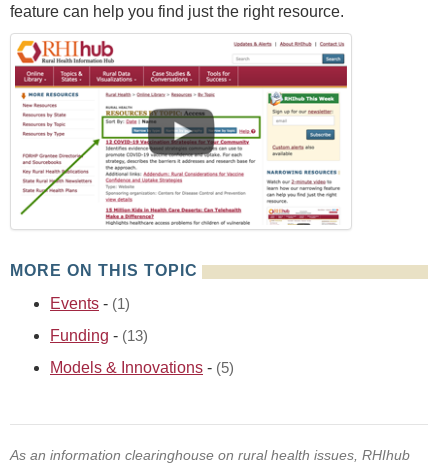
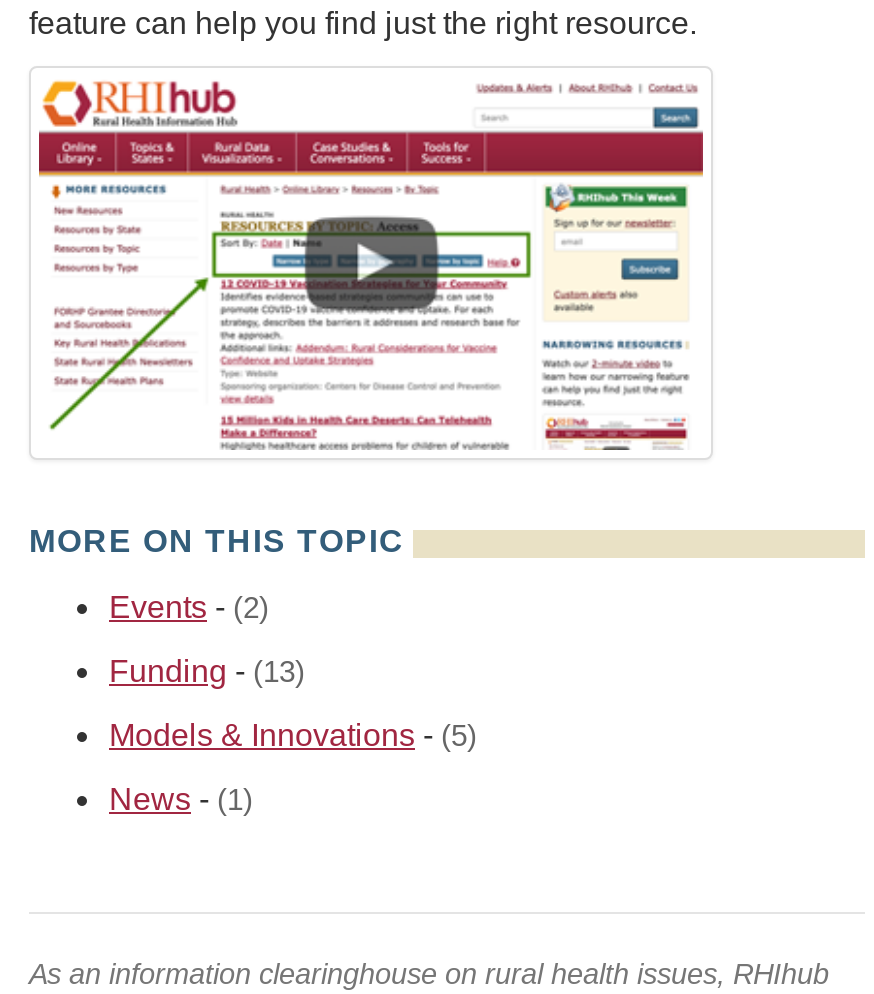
- Events - (1)
+ Events - (2)

+ News - (1)
